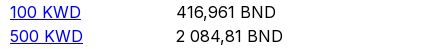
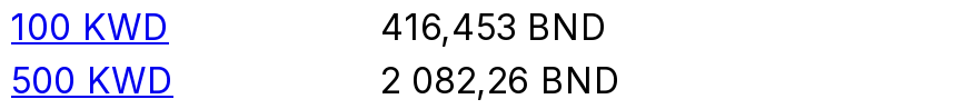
- 416,961 BND
+ 416,453 BND

- 2 084,81 BND
+ 2 082,26 BND
